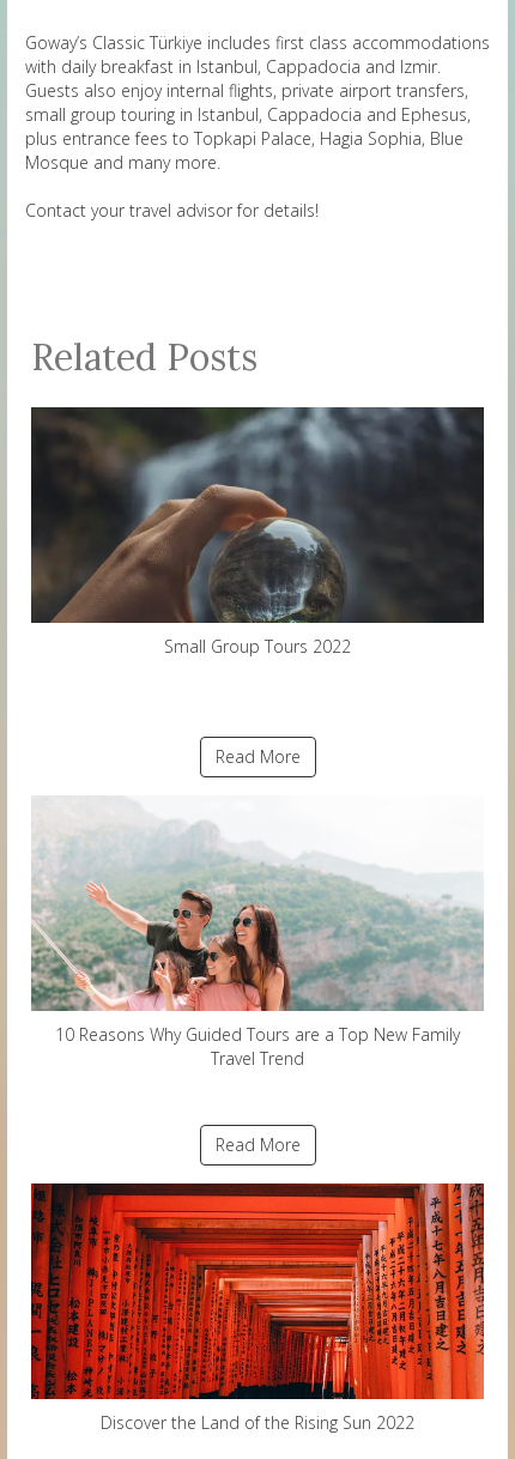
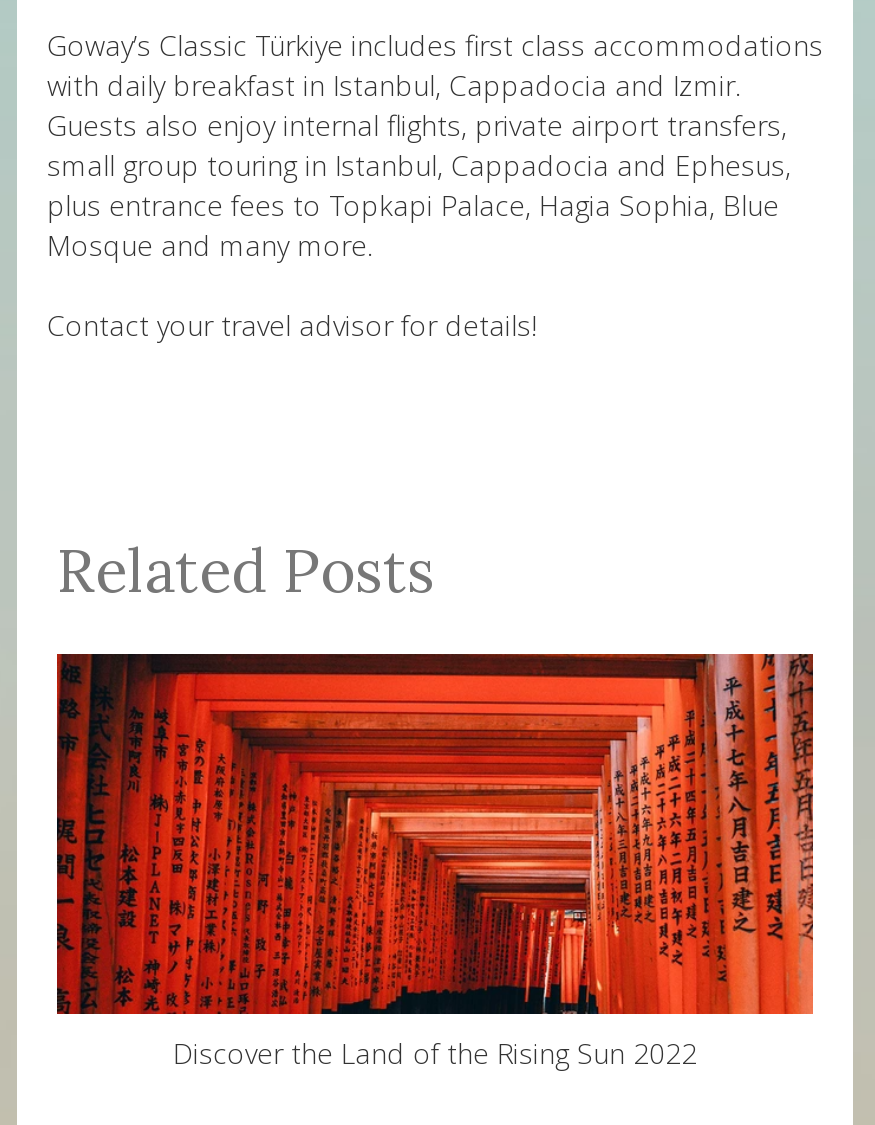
- [image]
- Small Group Tours 2022

- Read More

- [image]
- 10 Reasons Why Guided Tours are a Top New Family
- Travel Trend

- Read More
